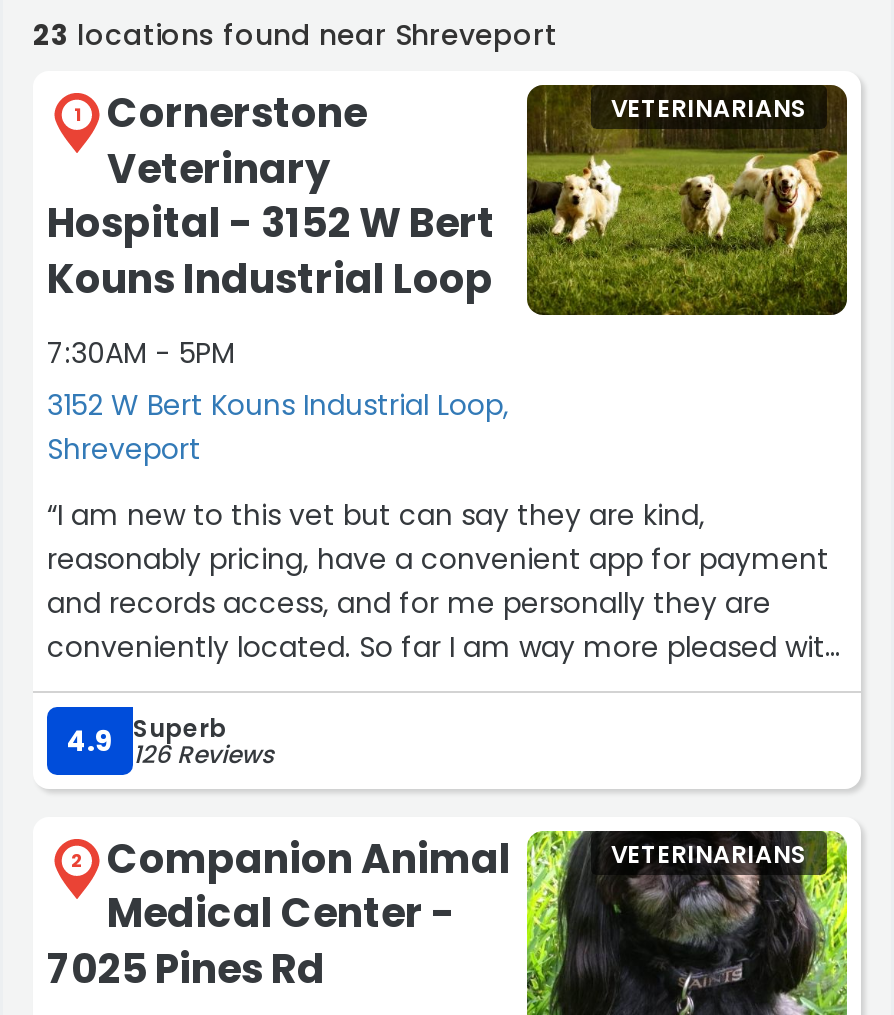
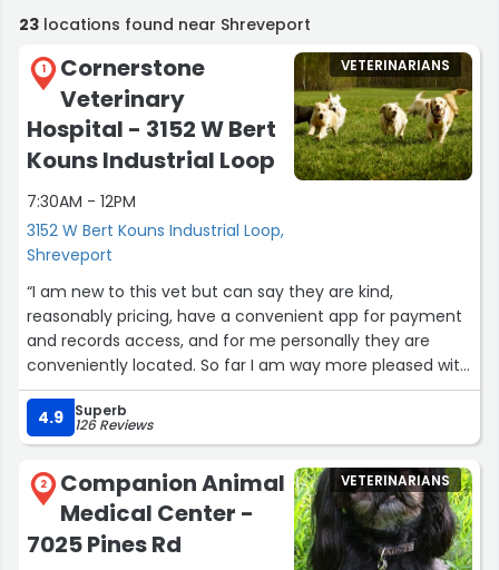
- 7:30AM - 5PM
+ 7:30AM - 12PM
